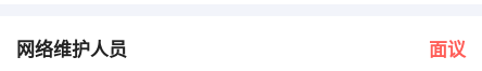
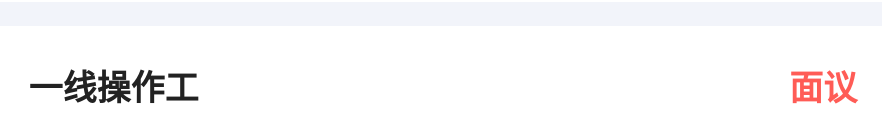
- 网络维护人员
+ 一线操作工
